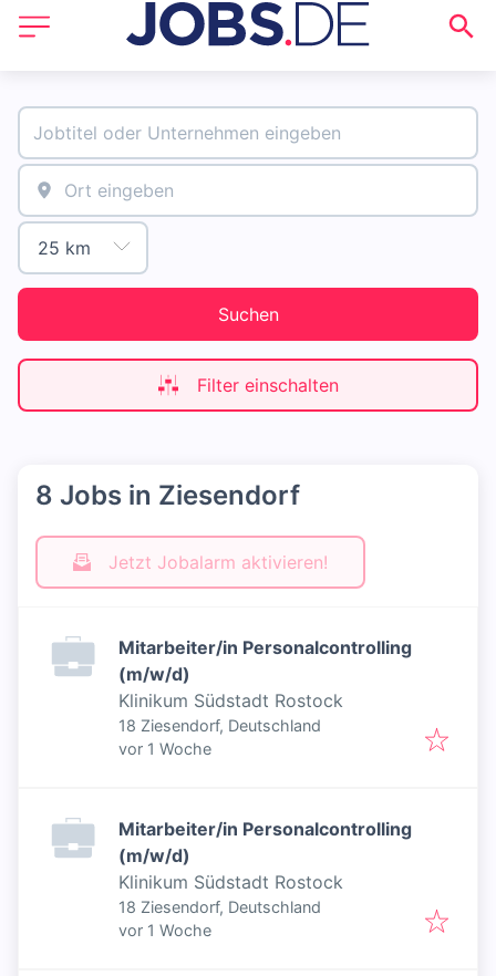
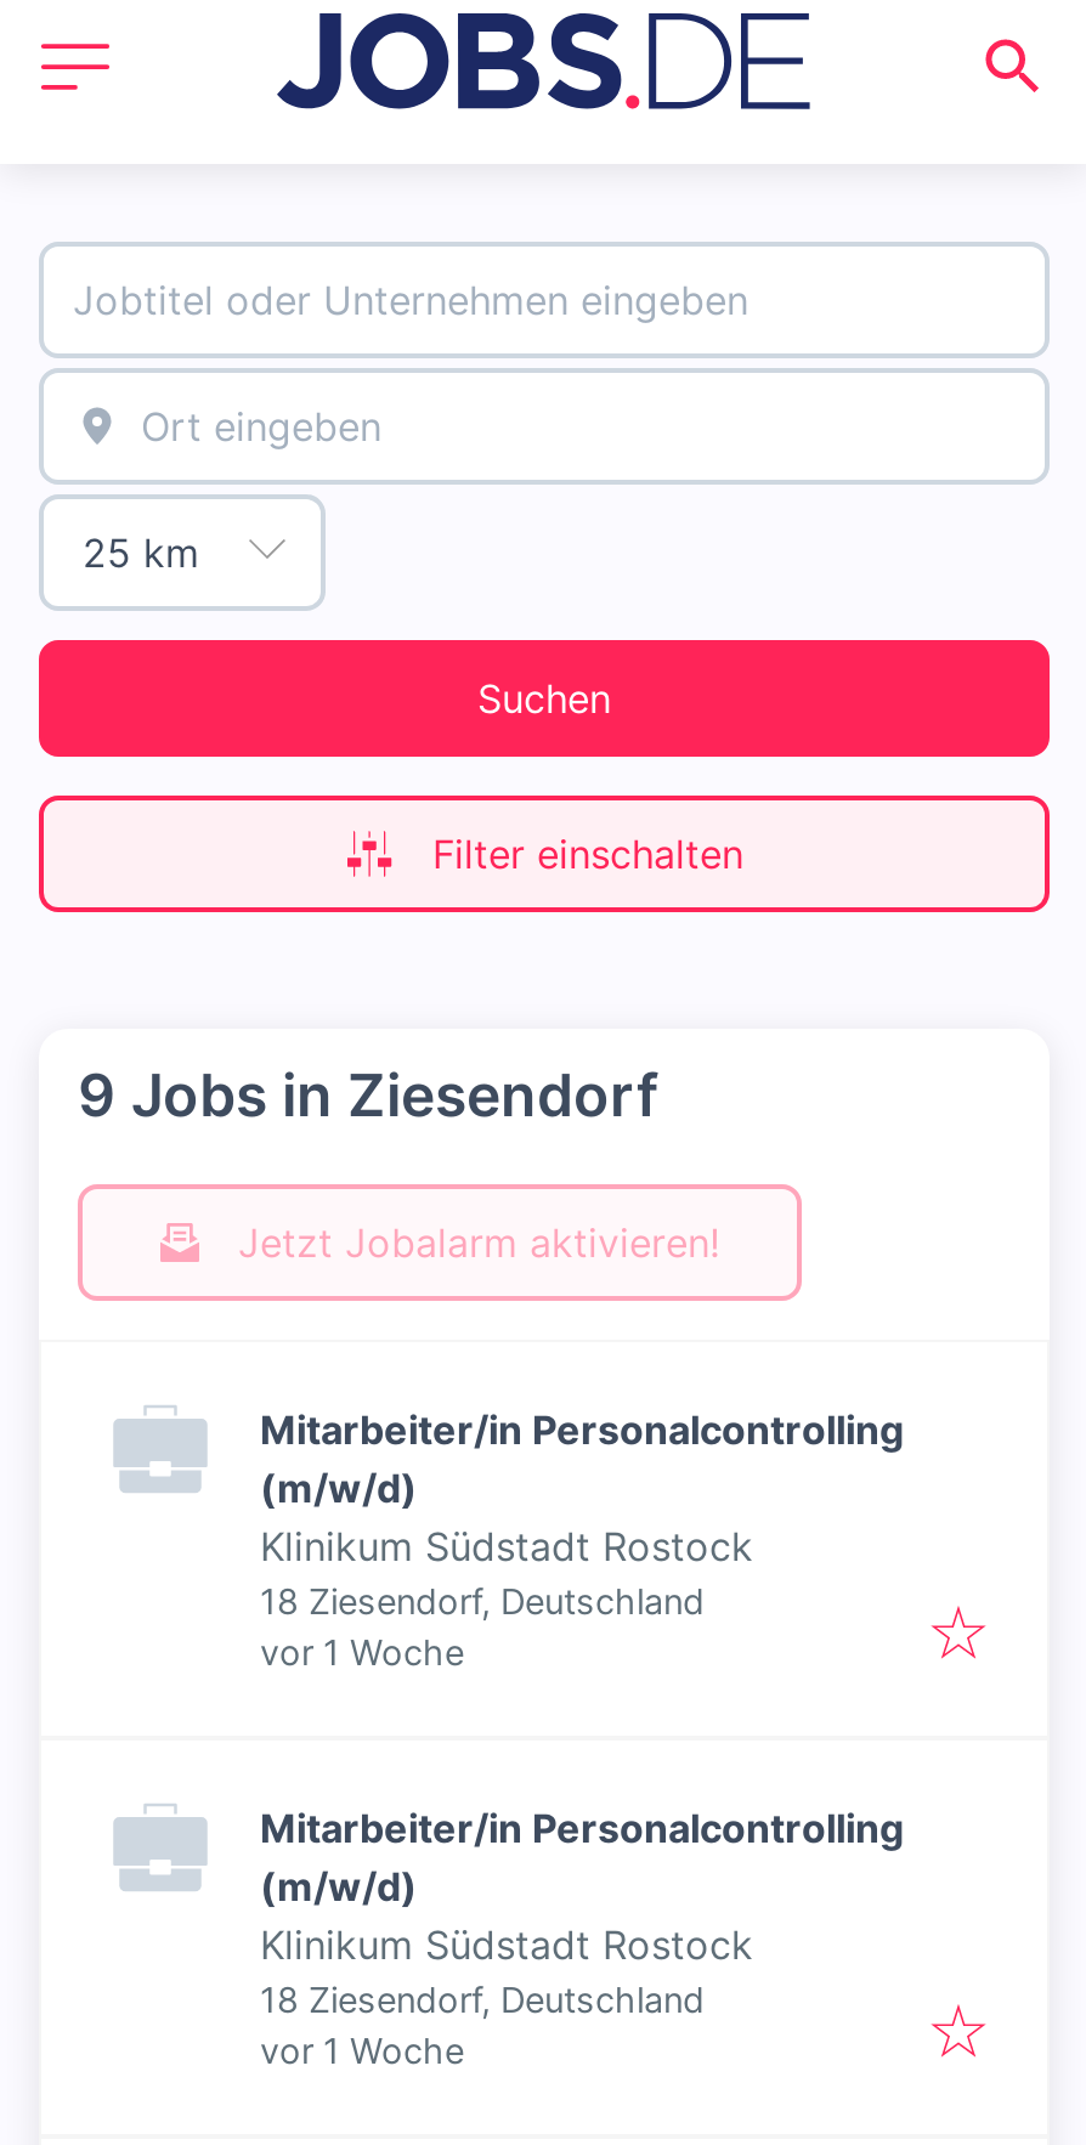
- 8 Jobs in Ziesendorf
+ 9 Jobs in Ziesendorf
